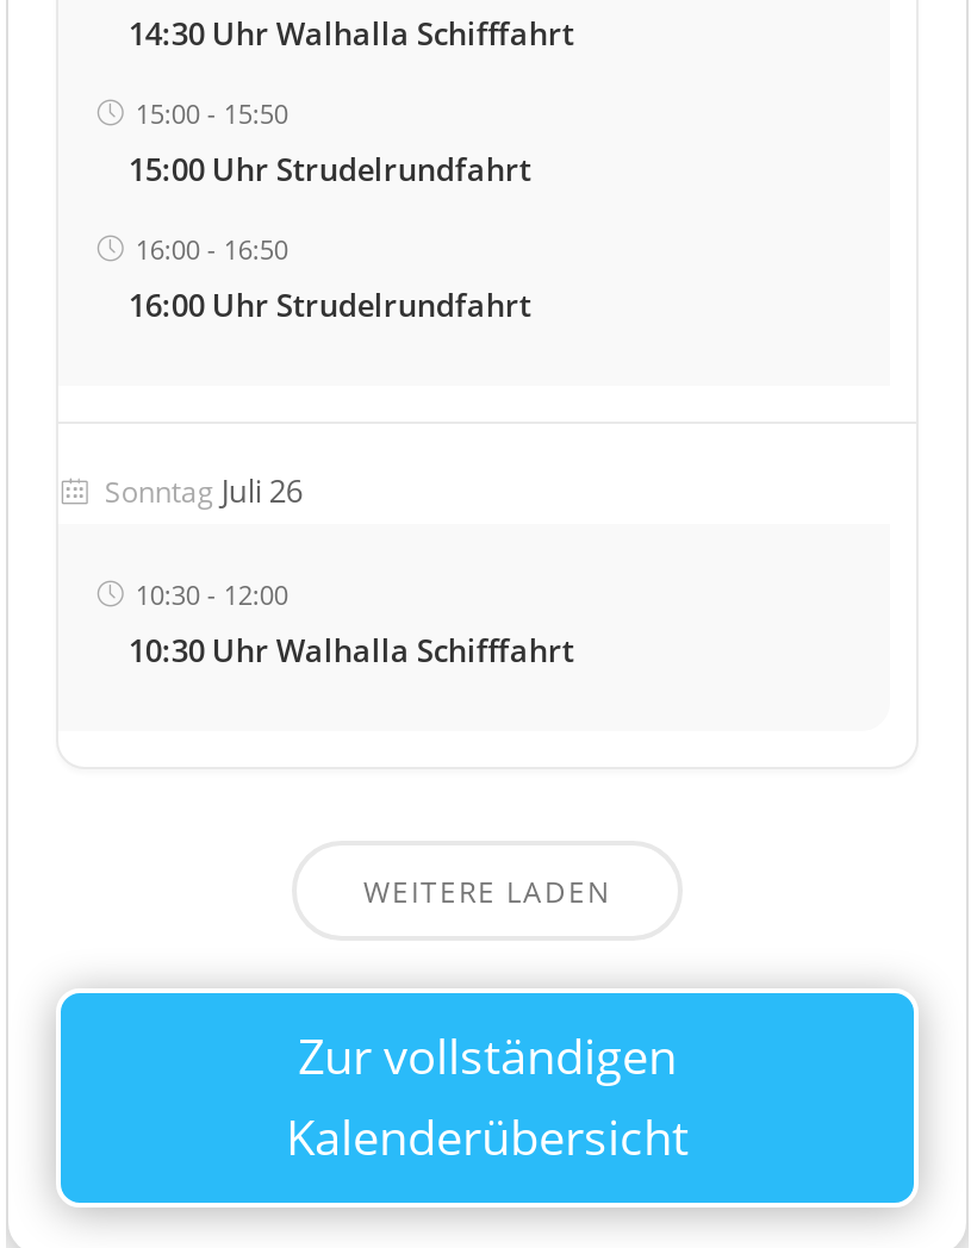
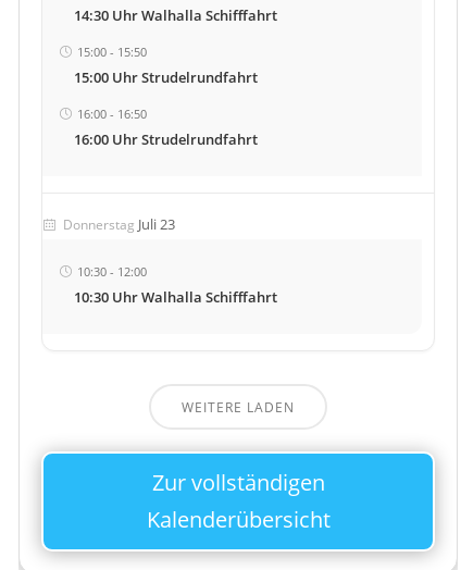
- Sonntag Juli 26
+ Donnerstag Juli 23
